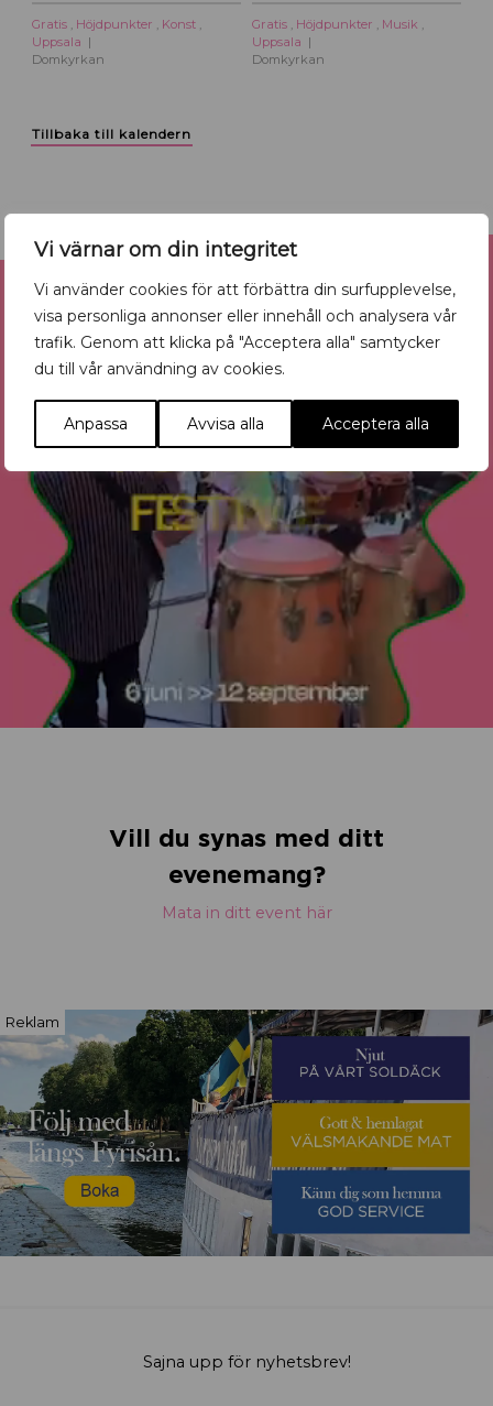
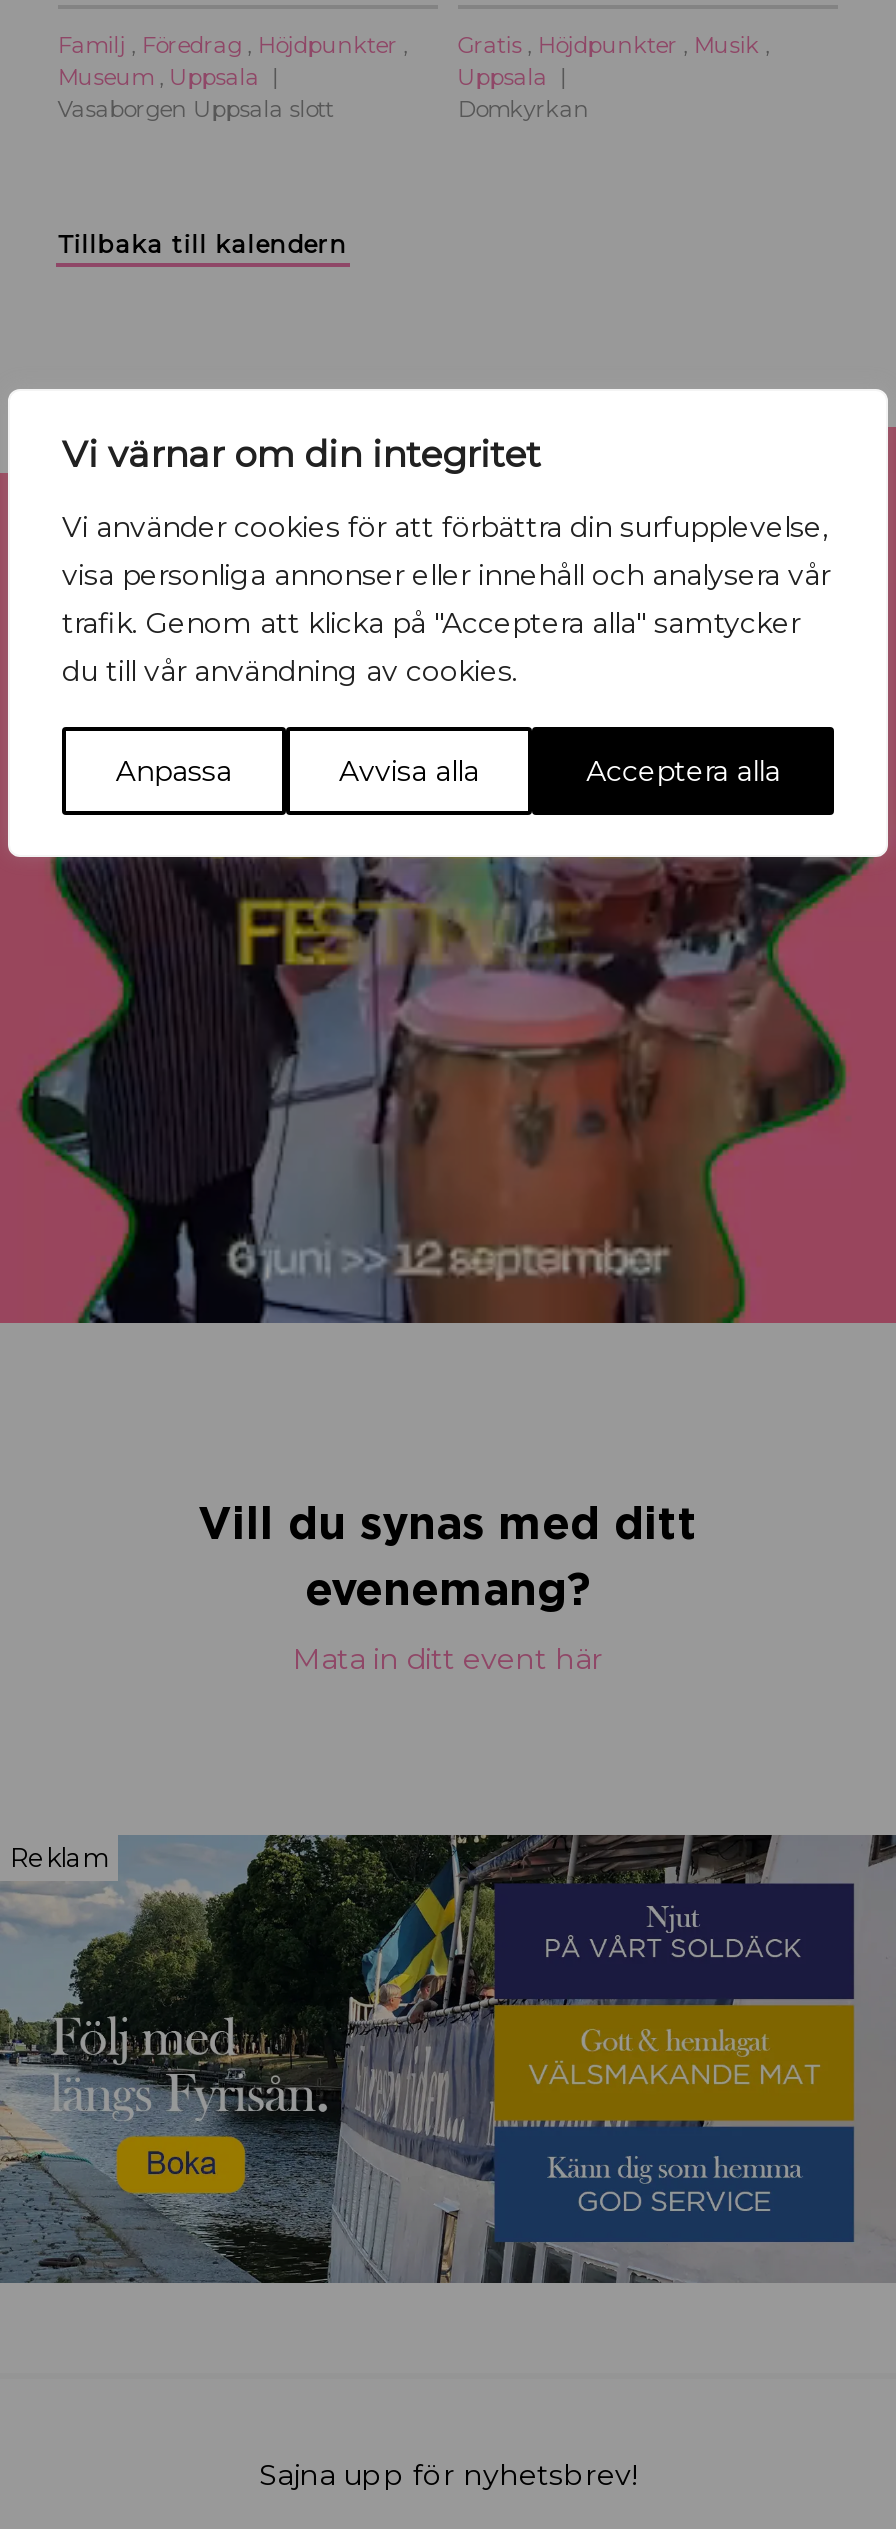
- Gratis, Höjdpunkter, Konst
- Uppsala
- Domkyrkan
+ Familj, Föredrag, Höjdpunkter
+ Museum, Uppsala
+ Vasaborgen Uppsala slott
